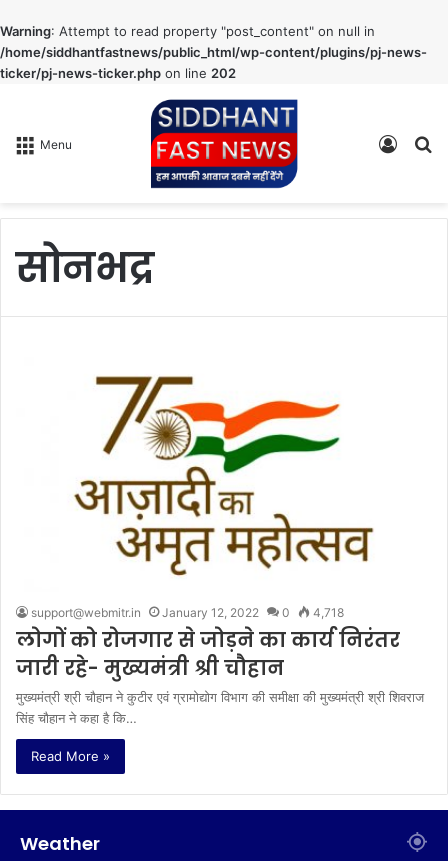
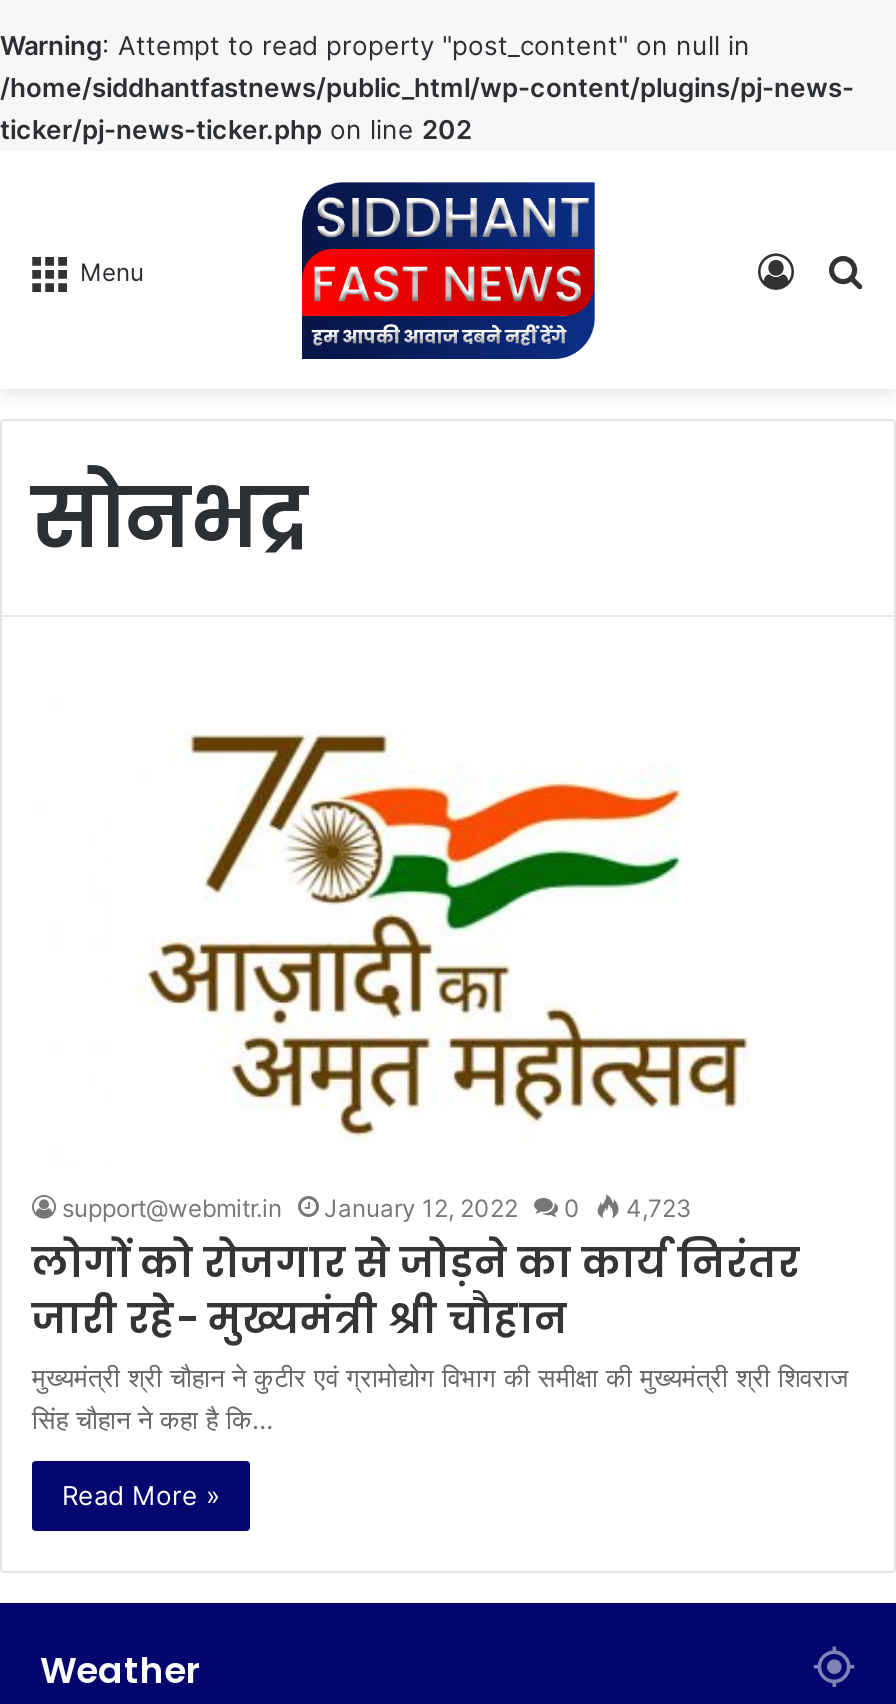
- support@webmitr.in January 12, 2022 0 4,718
+ support@webmitr.in January 12, 2022 0 4,723
